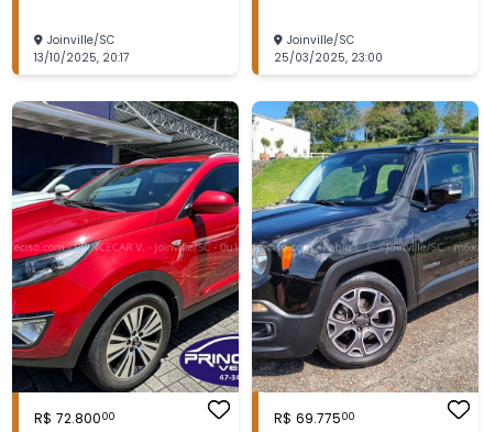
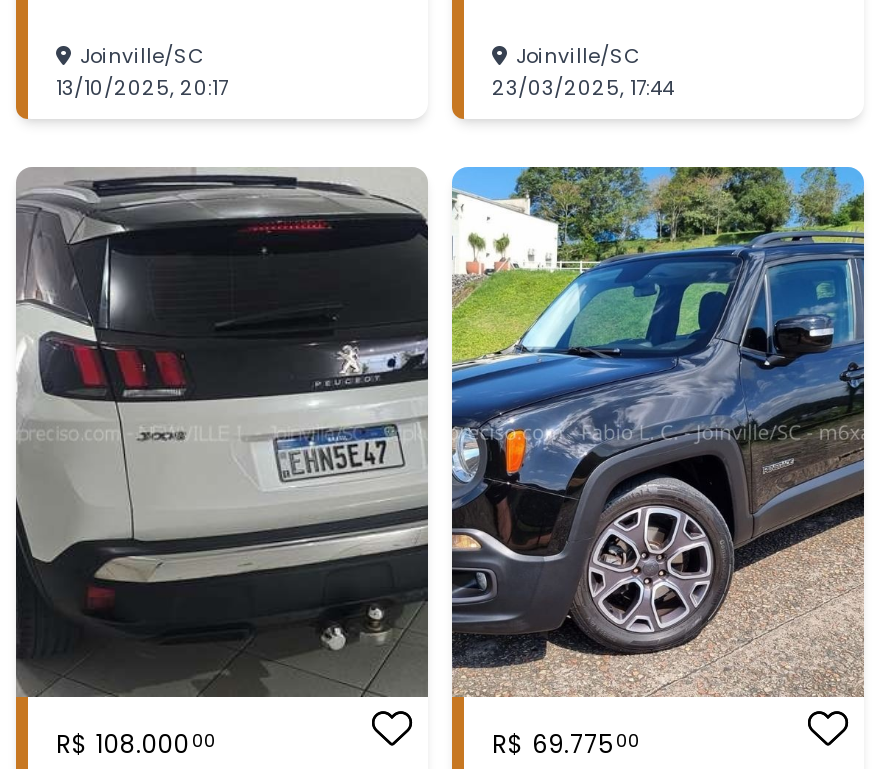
- 25/03/2025, 23:00
+ 23/03/2025, 17:44

- [image]
- R$ 72.800 00
+ [image]
+ R$ 108.000 00
